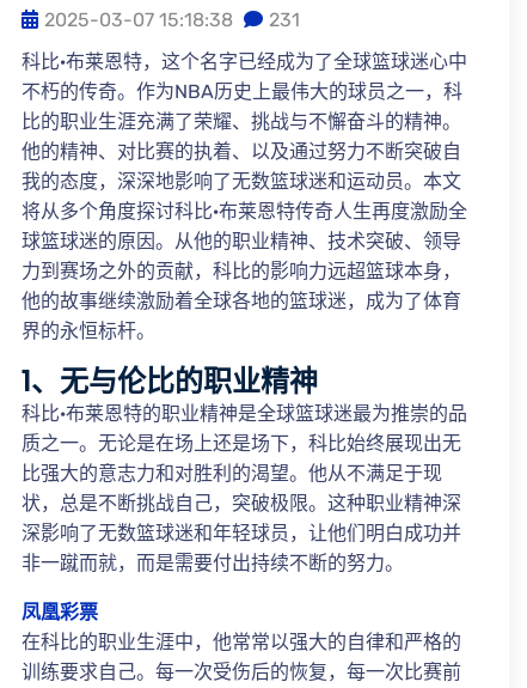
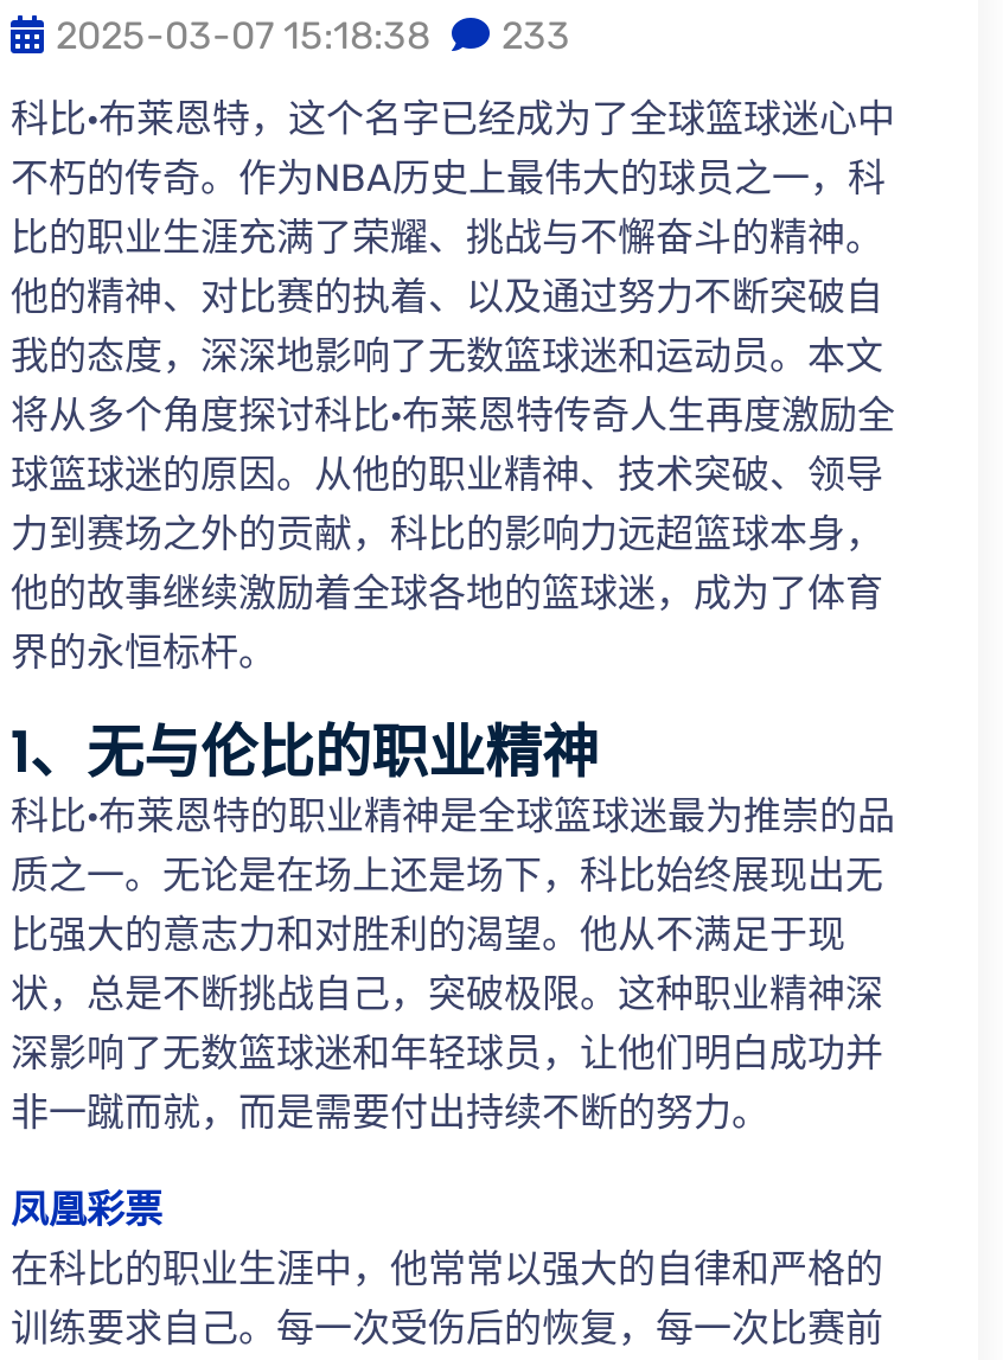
- 2025-03-07 15:18:38 231
+ 2025-03-07 15:18:38 233
